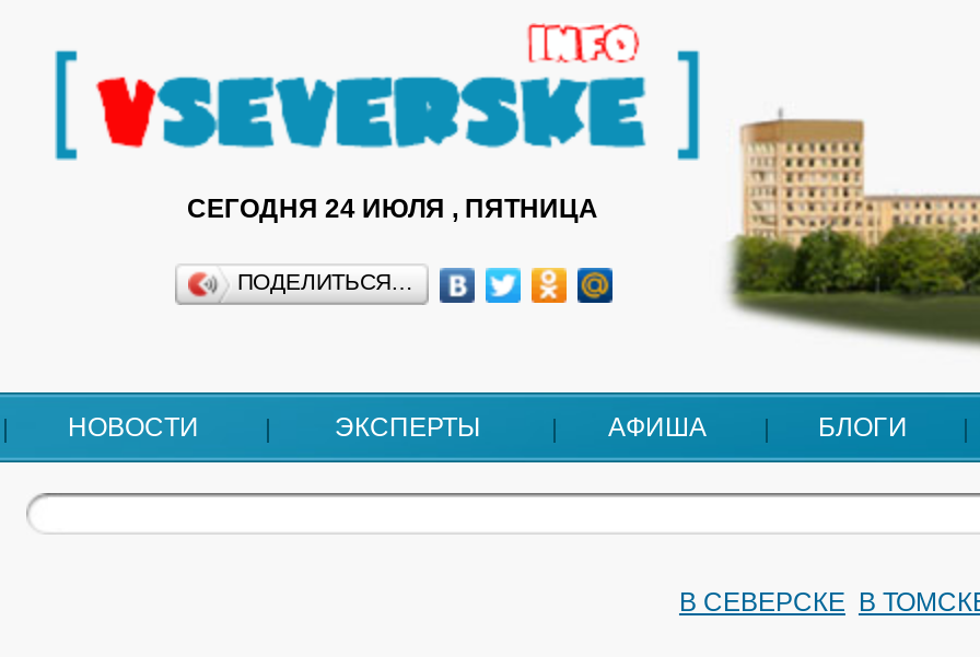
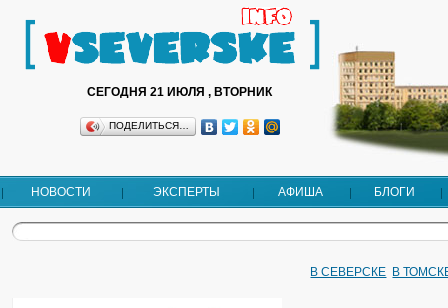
- СЕГОДНЯ 24 ИЮЛЯ , ПЯТНИЦА
+ СЕГОДНЯ 21 ИЮЛЯ , ВТОРНИК
